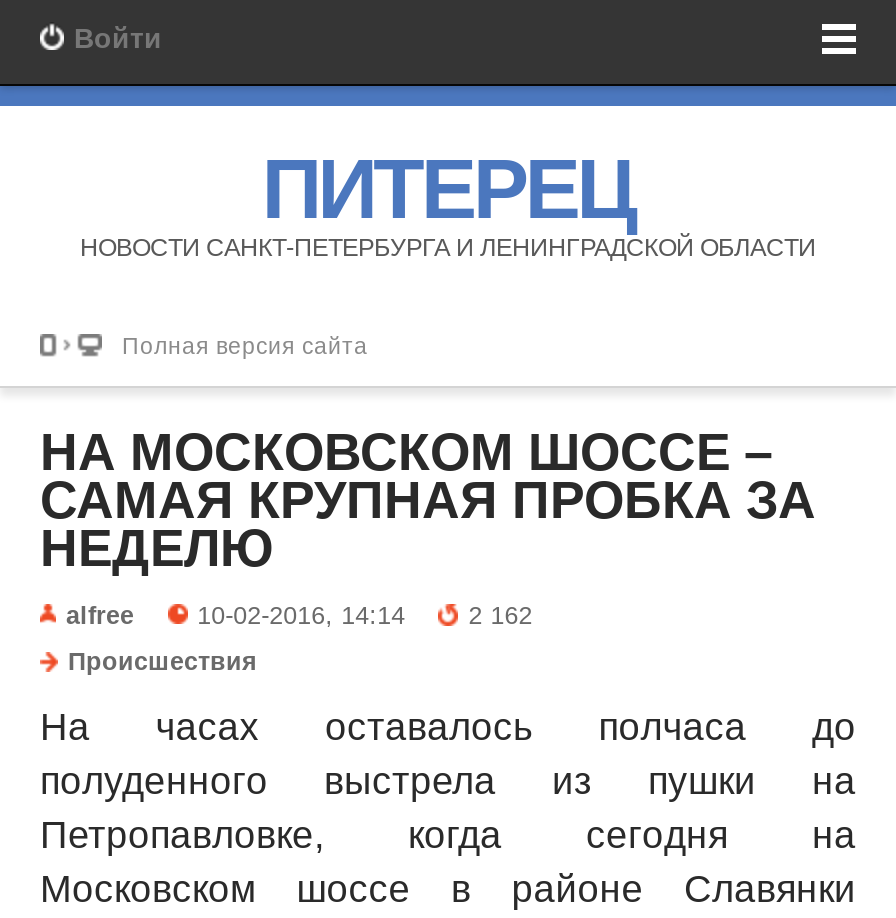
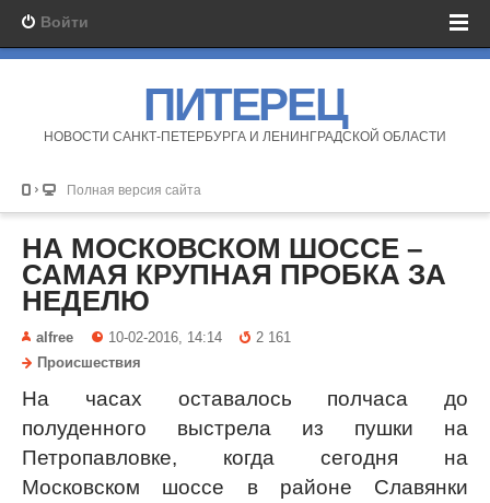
- 2 162
+ 2 161
